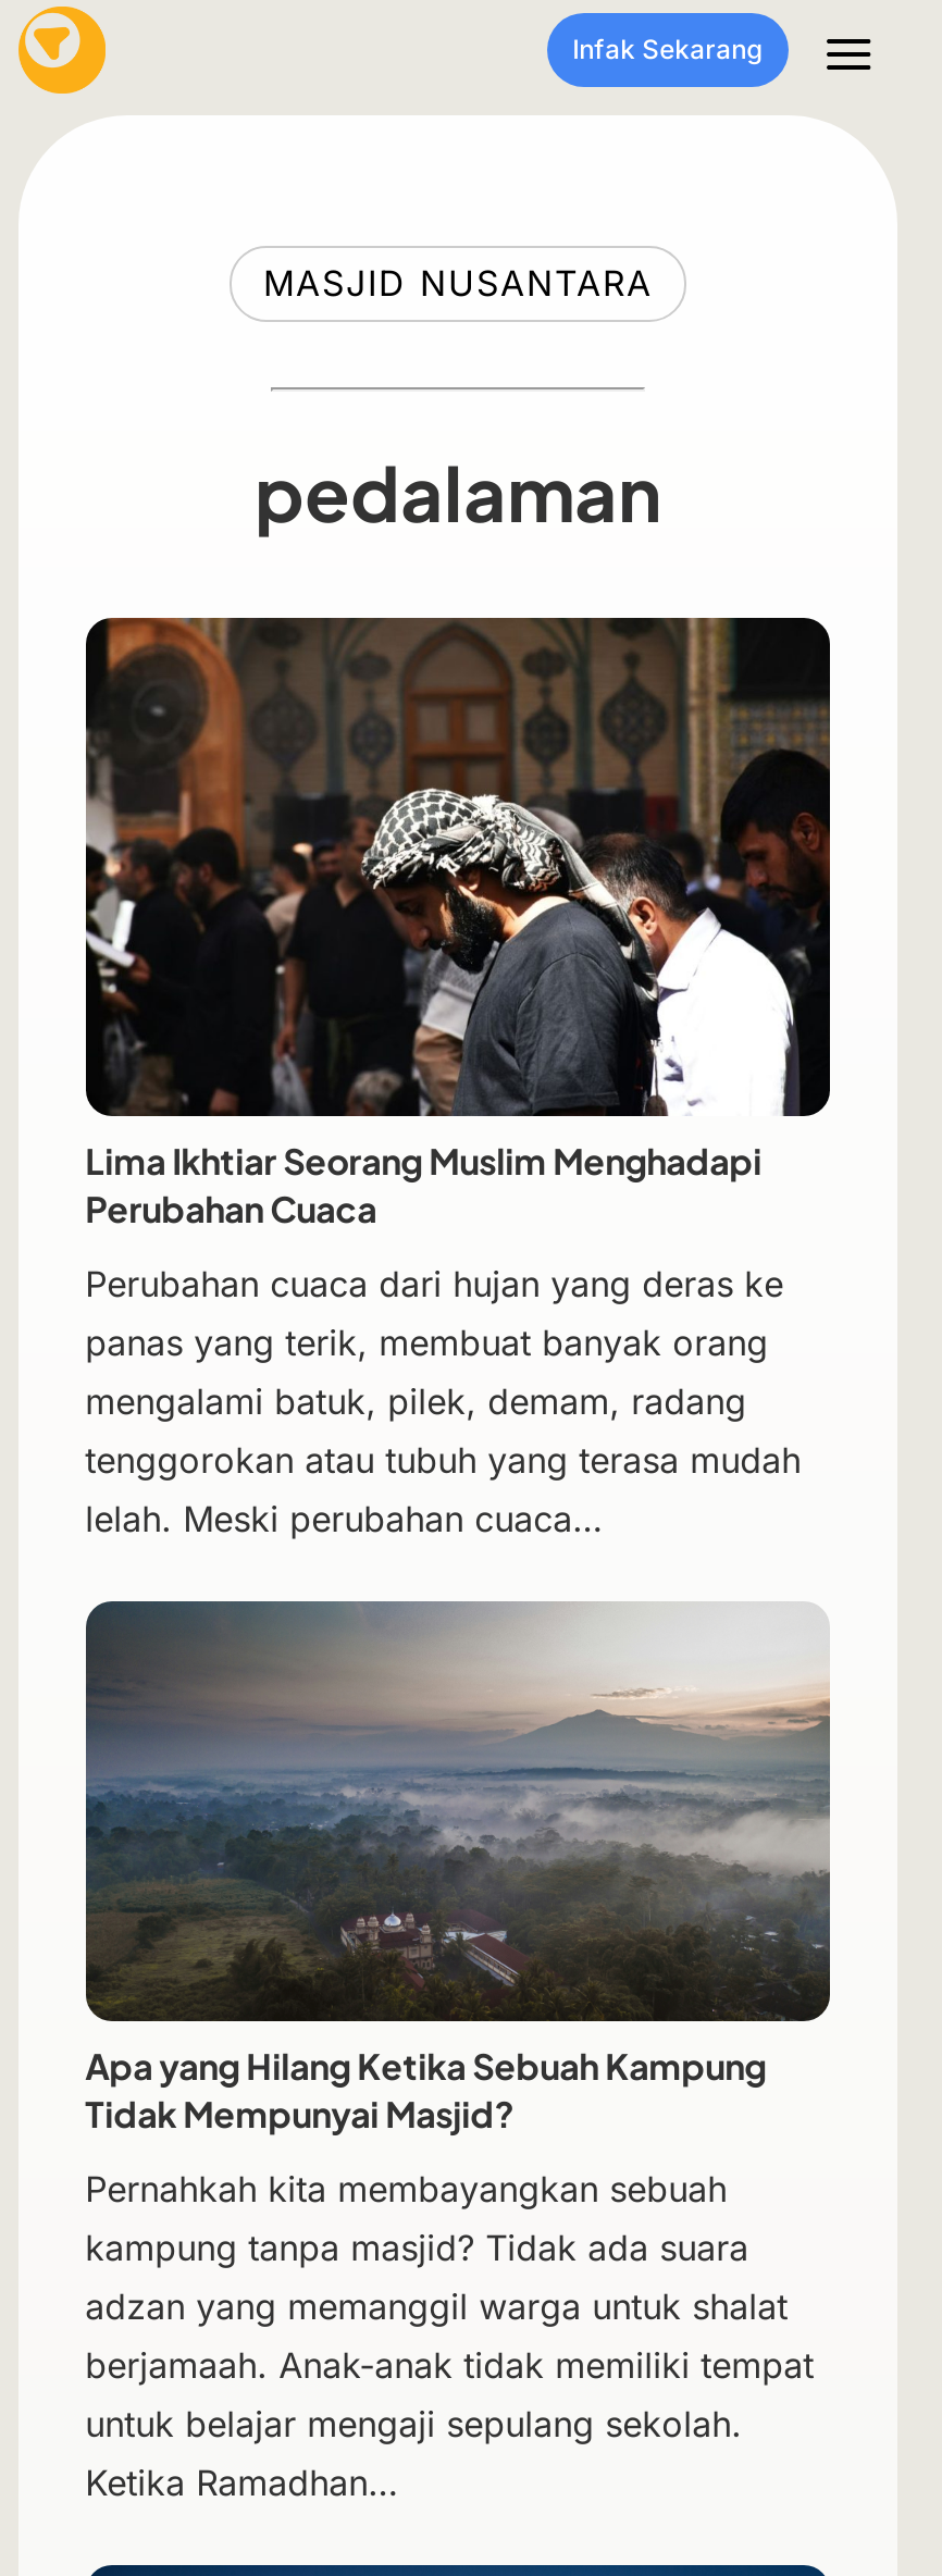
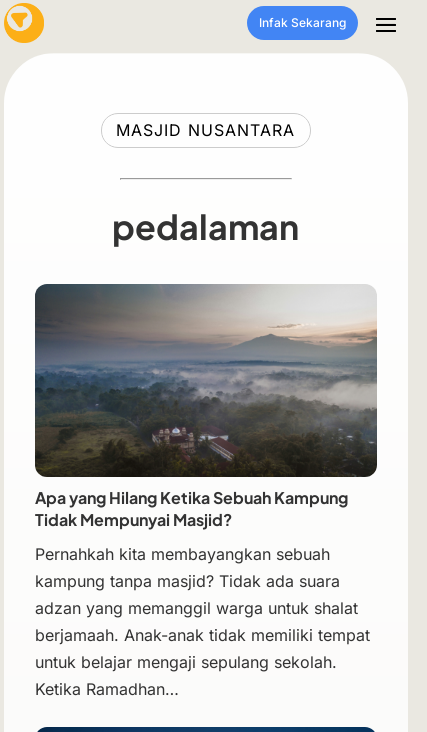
- [image]
- Lima Ikhtiar Seorang Muslim Menghadapi
- Perubahan Cuaca
- Perubahan cuaca dari hujan yang deras ke
- panas yang terik, membuat banyak orang
- mengalami batuk, pilek, demam, radang
- tenggorokan atau tubuh yang terasa mudah
- lelah. Meski perubahan cuaca…
